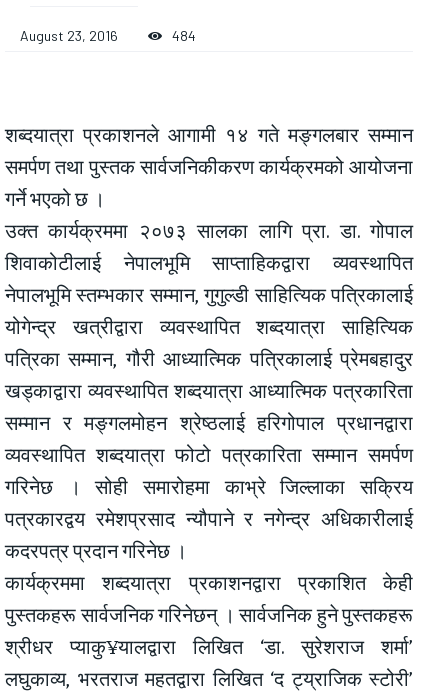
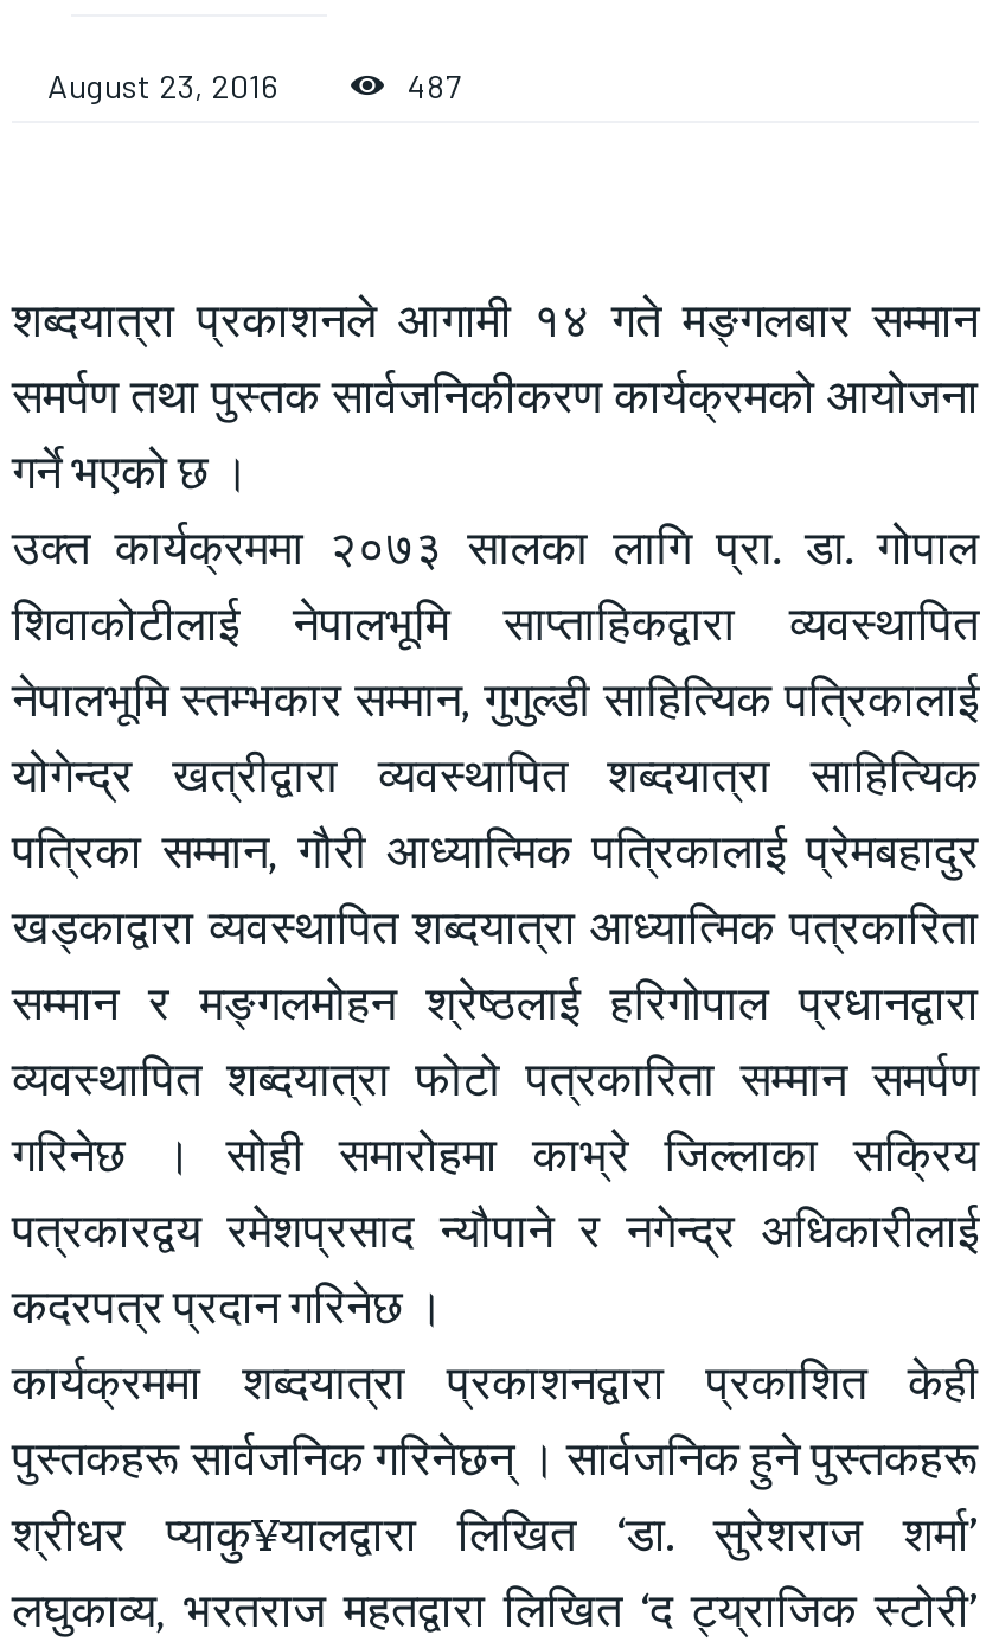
- 484
+ 487
